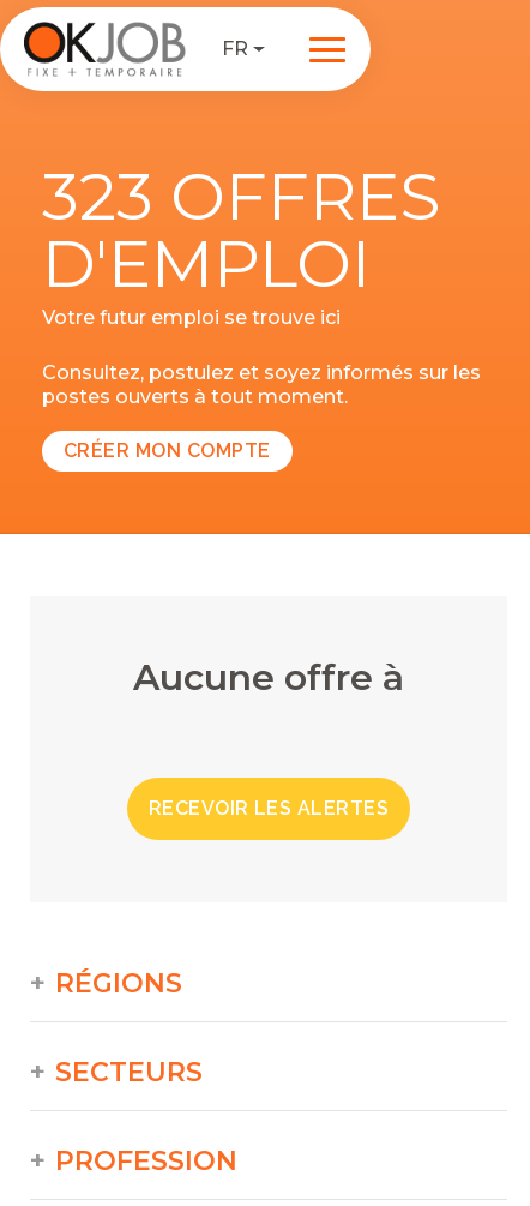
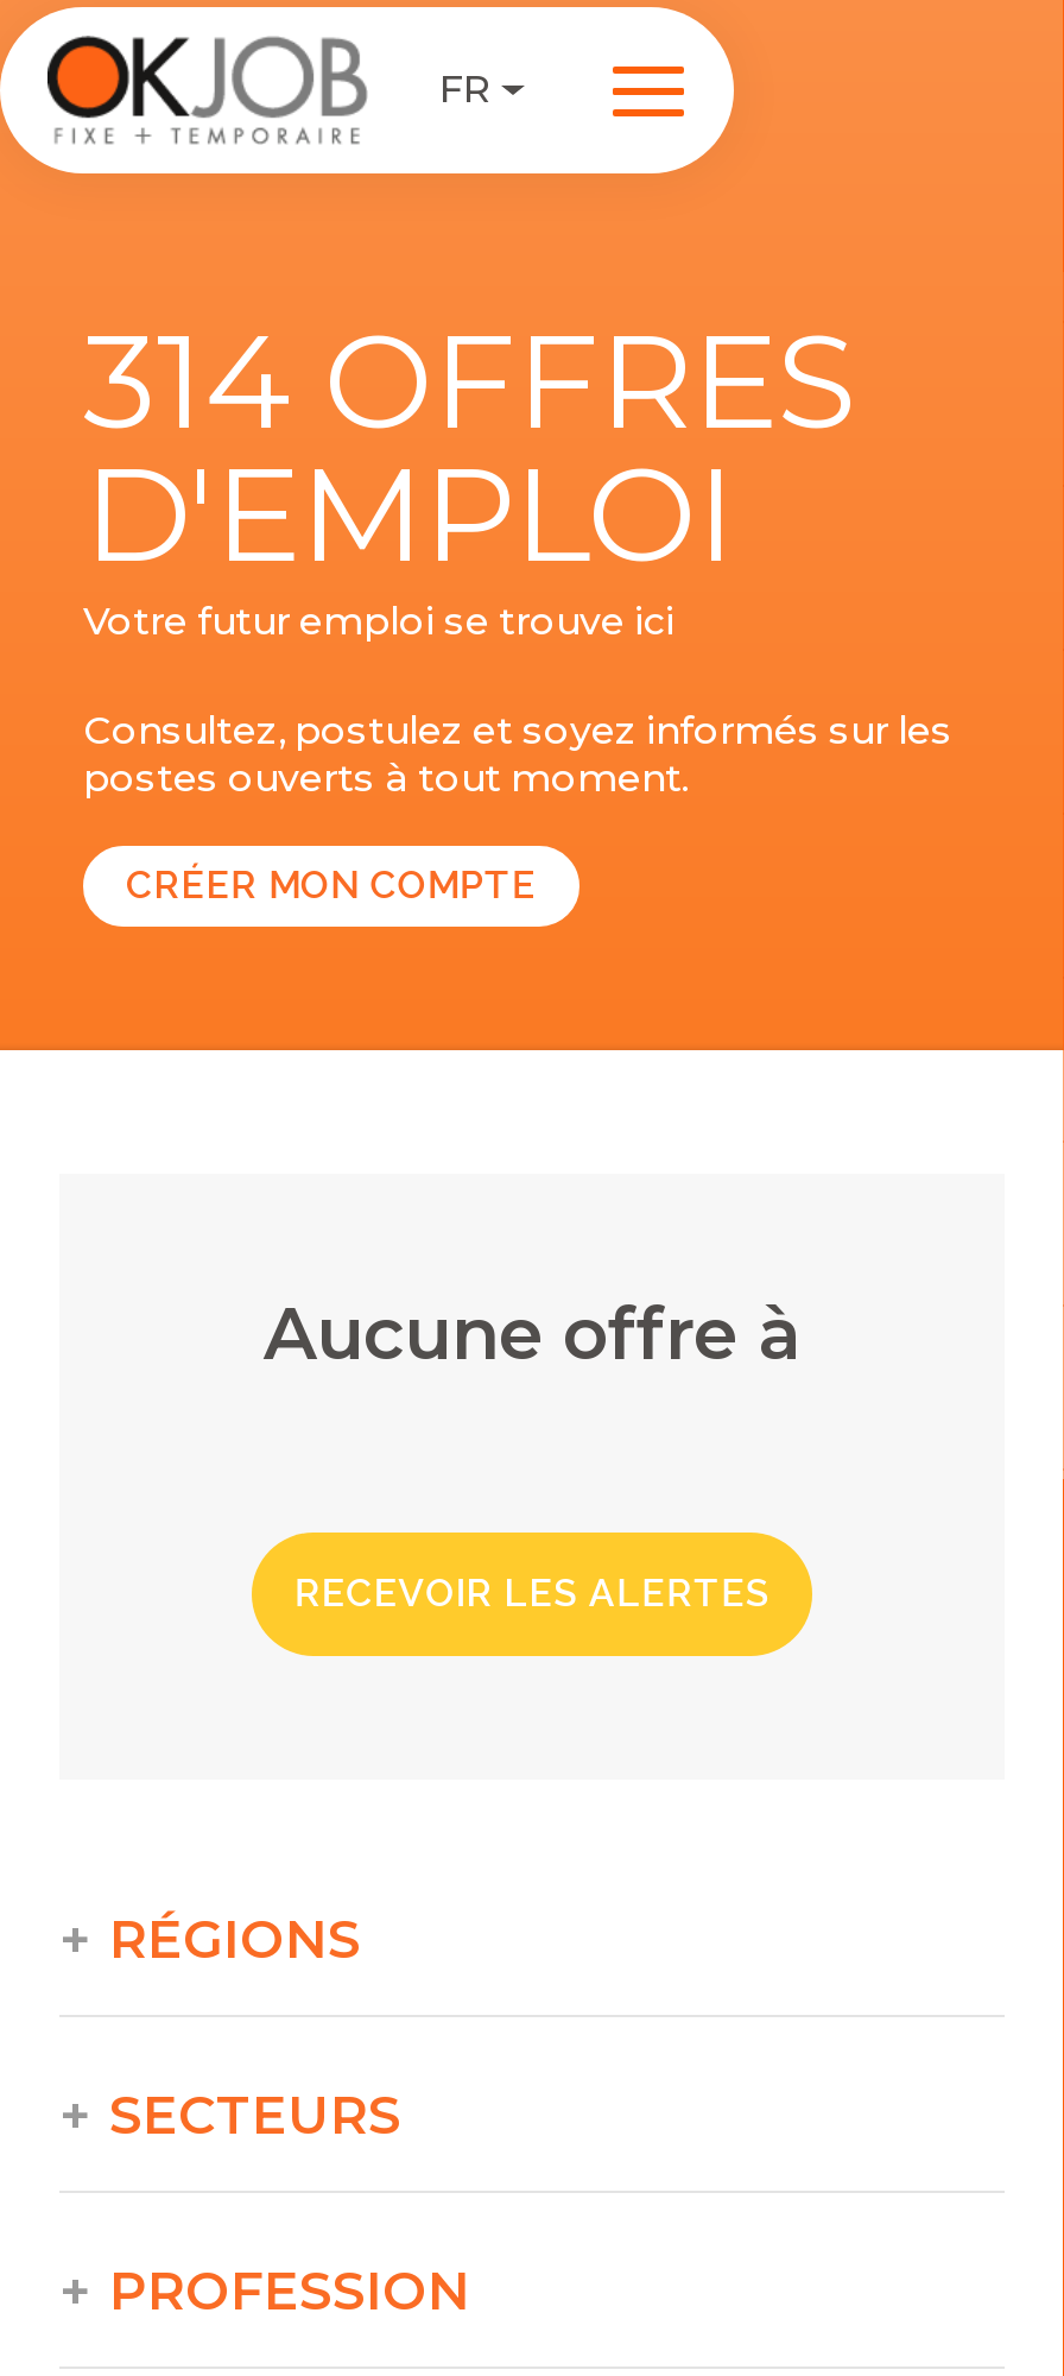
- 323 OFFRES
+ 314 OFFRES
